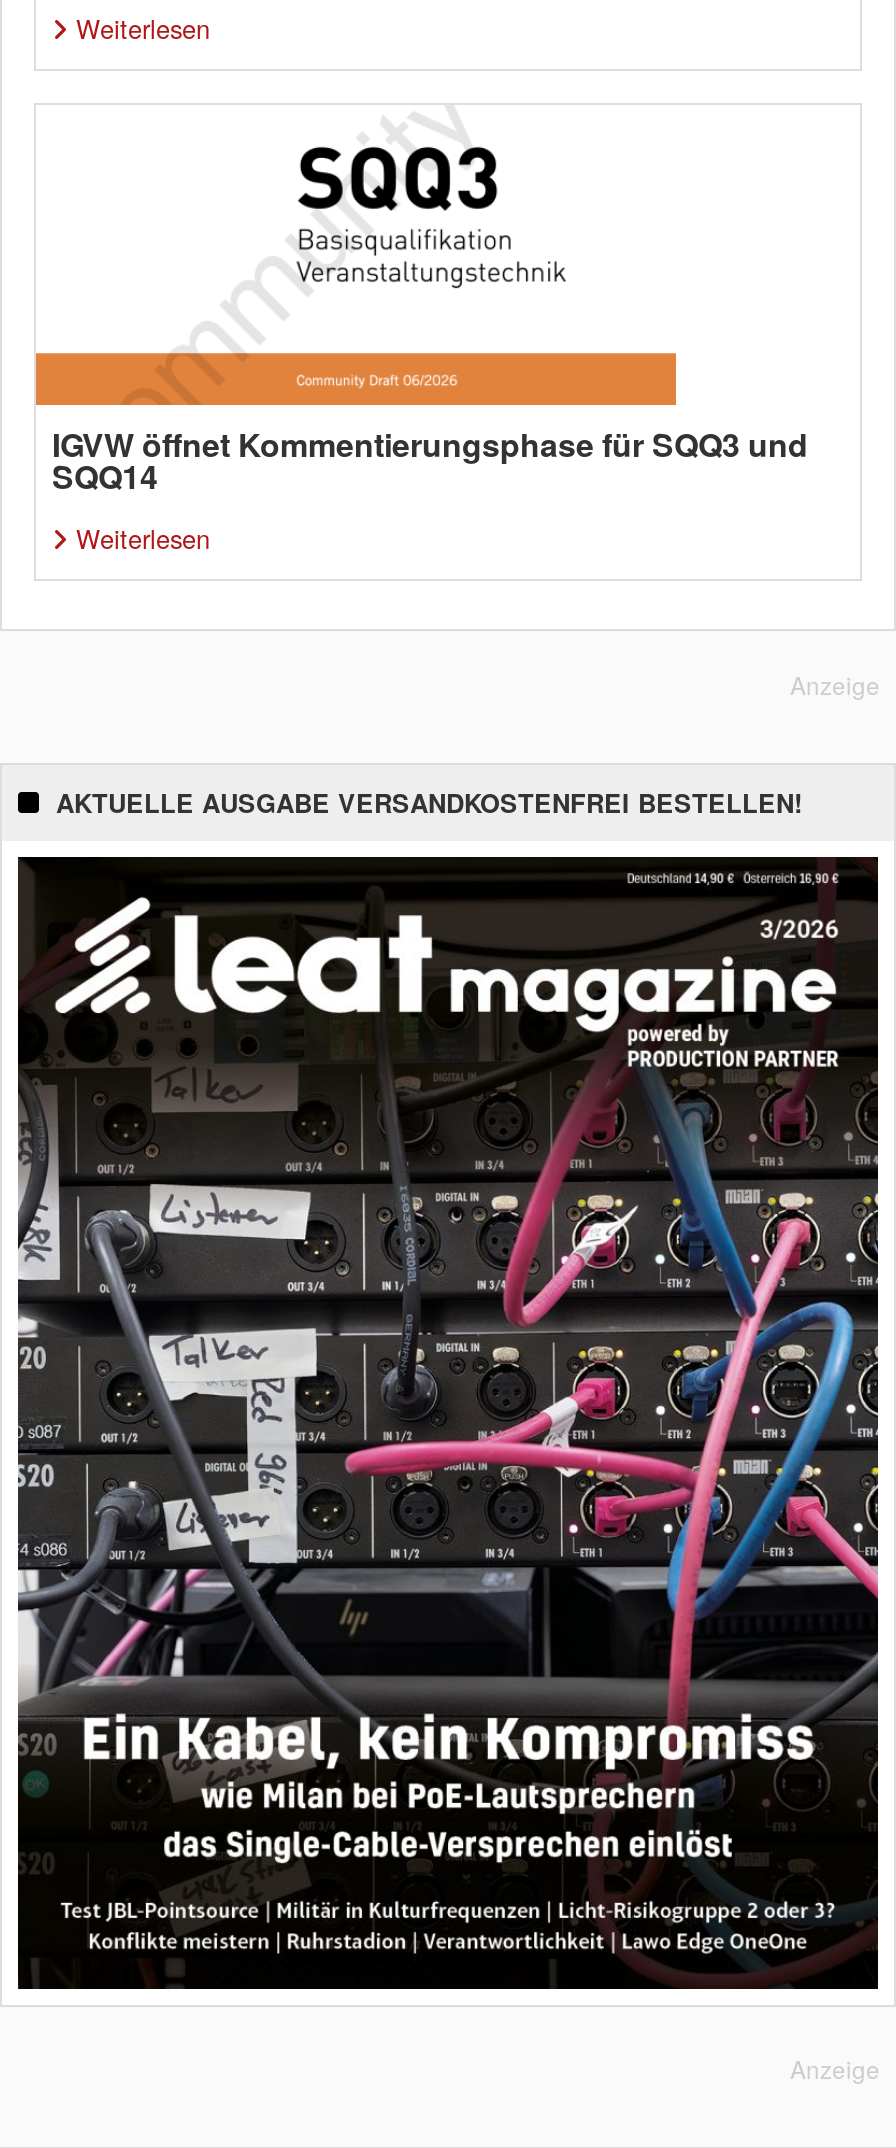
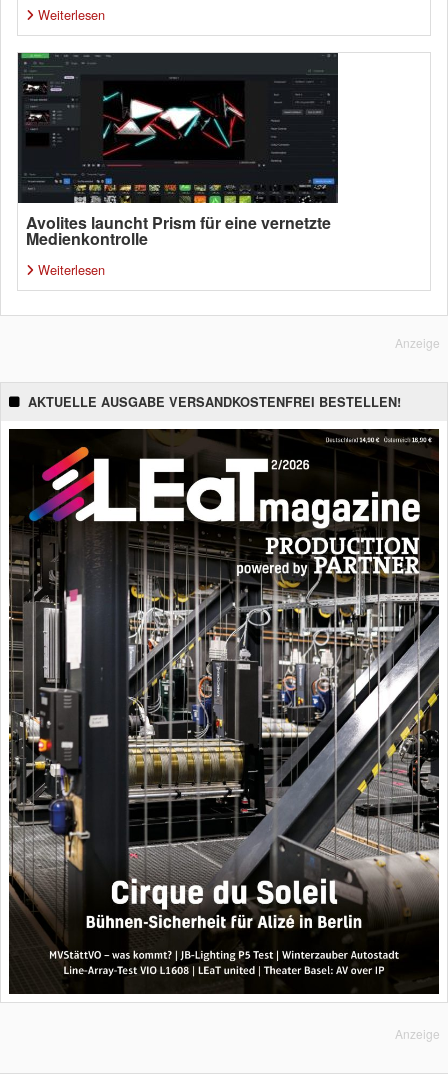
- [image]
- IGVW öffnet Kommentierungsphase für SQQ3 und
- SQQ14
+ [image]
+ Avolites launcht Prism für eine vernetzte
+ Medienkontrolle

- [image]
+ [image]
